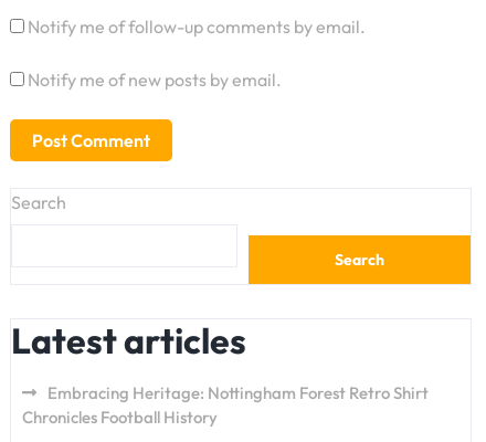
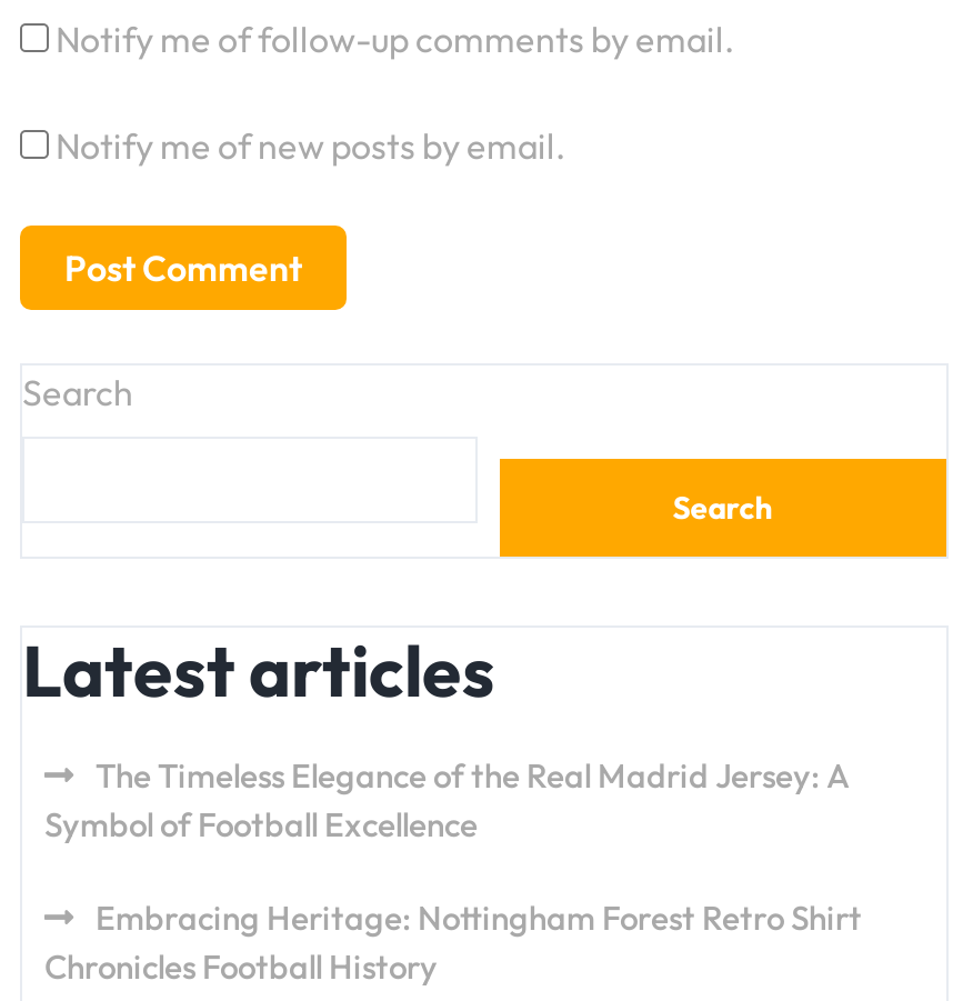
+ The Timeless Elegance of the Real Madrid Jersey: A
+ Symbol of Football Excellence
